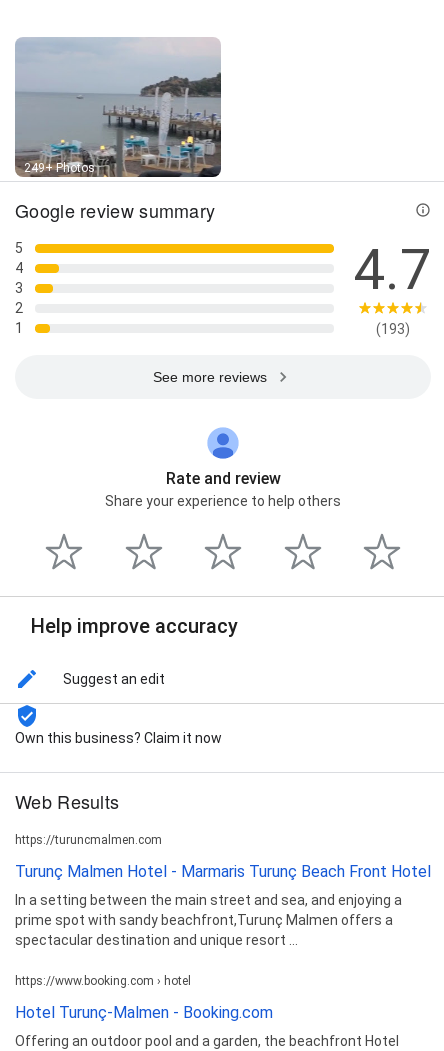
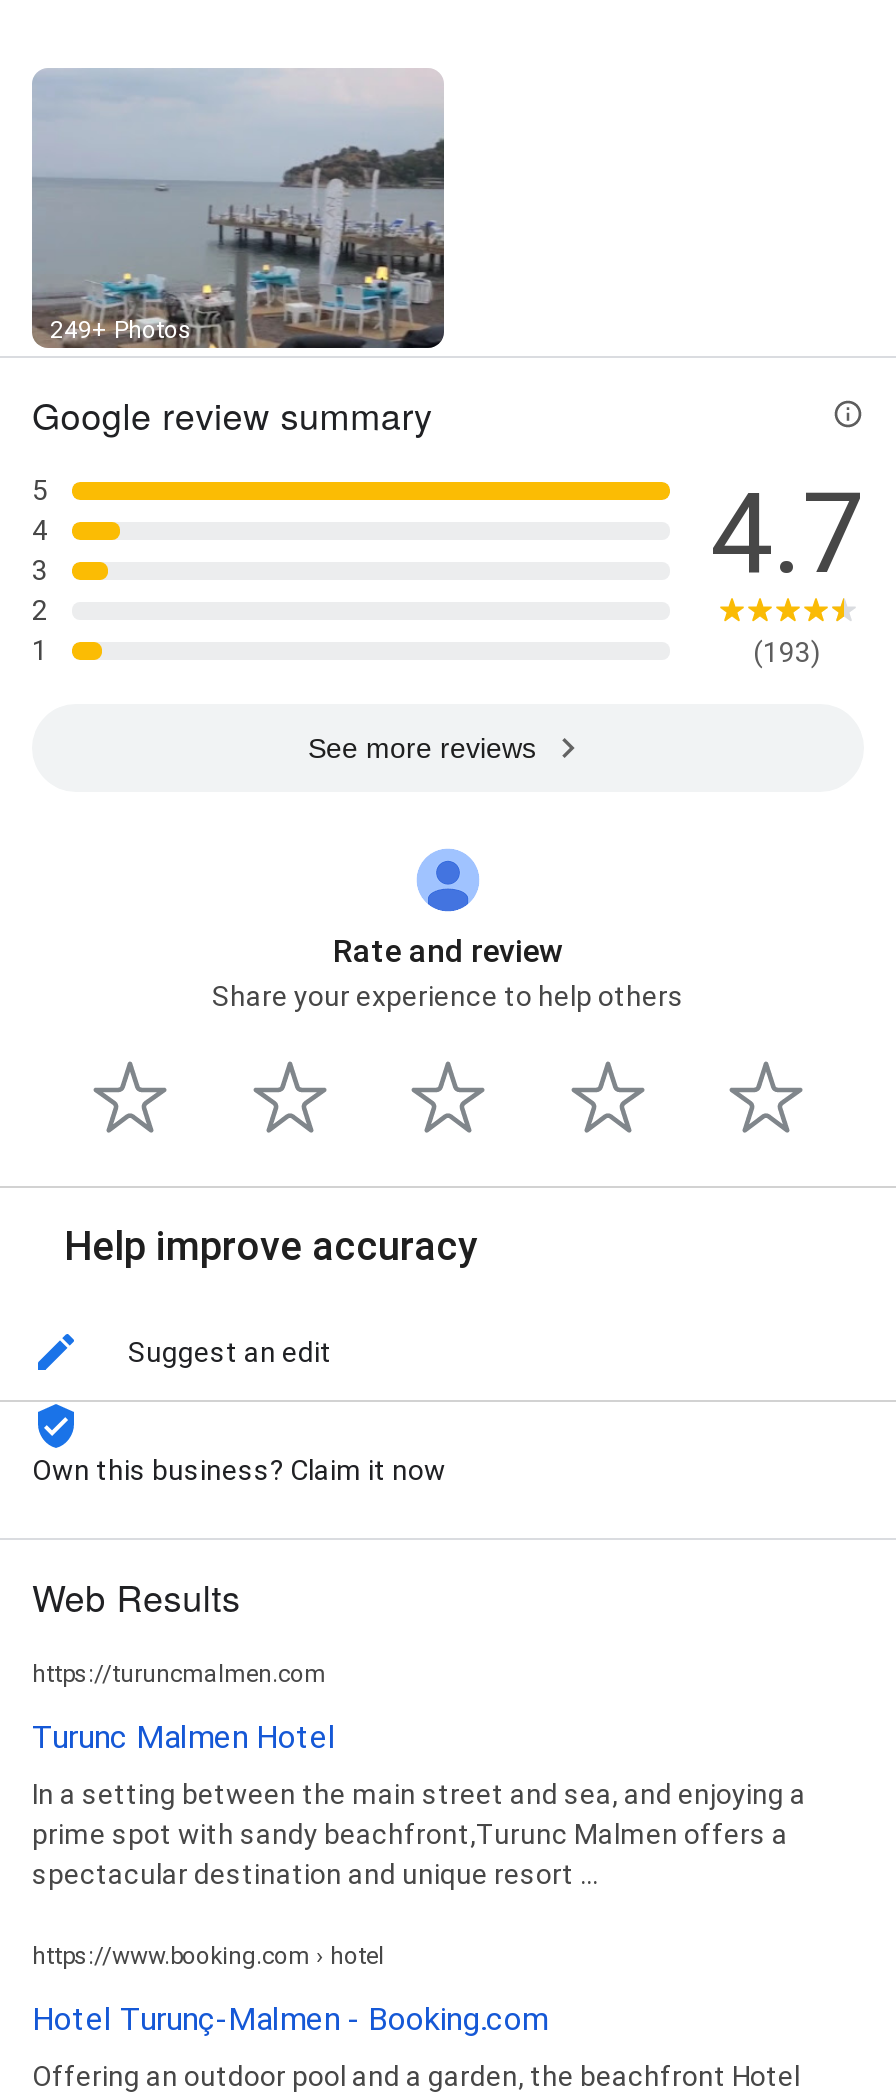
- Turunç Malmen Hotel - Marmaris Turunç Beach Front Hotel
+ Turunc Malmen Hotel

- prime spot with sandy beachfront,Turunç Malmen offers a
+ prime spot with sandy beachfront,Turunc Malmen offers a
